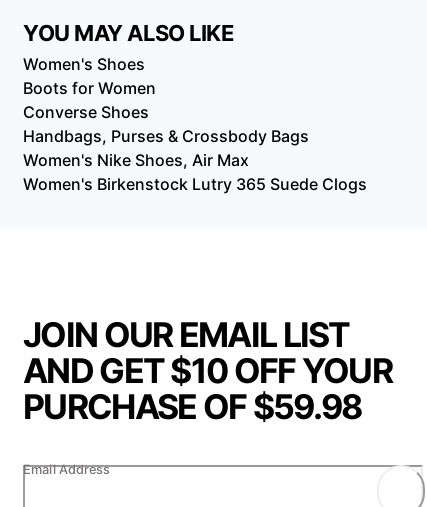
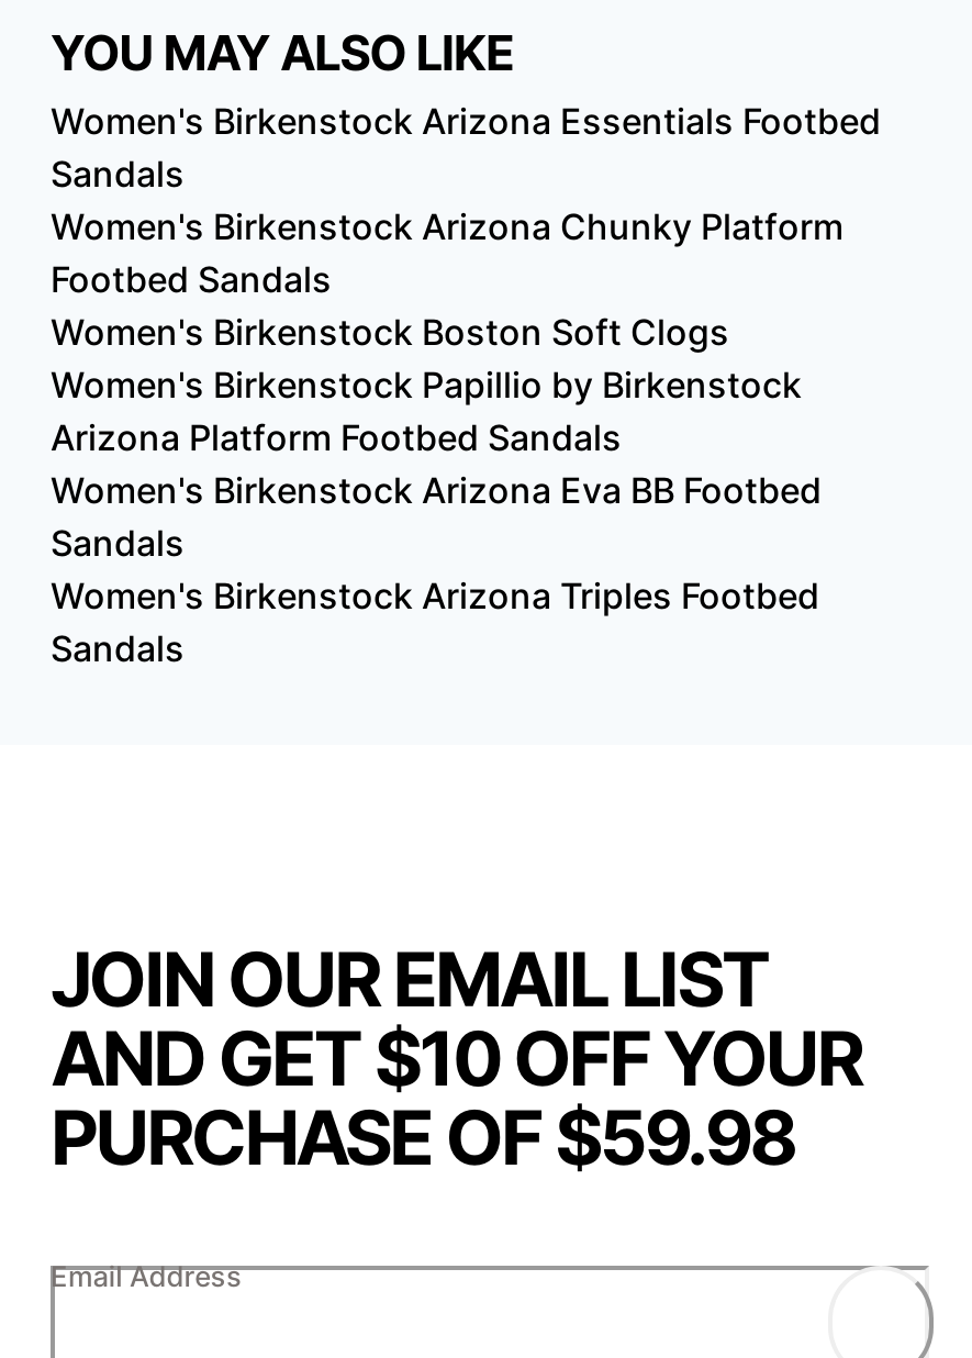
- Women's Shoes
- Boots for Women
- Converse Shoes
- Handbags, Purses & Crossbody Bags
- Women's Nike Shoes, Air Max
- Women's Birkenstock Lutry 365 Suede Clogs
+ Women's Birkenstock Arizona Essentials Footbed
+ Sandals
+ Women's Birkenstock Arizona Chunky Platform
+ Footbed Sandals
+ Women's Birkenstock Boston Soft Clogs
+ Women's Birkenstock Papillio by Birkenstock
+ Arizona Platform Footbed Sandals
+ Women's Birkenstock Arizona Eva BB Footbed
+ Sandals
+ Women's Birkenstock Arizona Triples Footbed
+ Sandals
